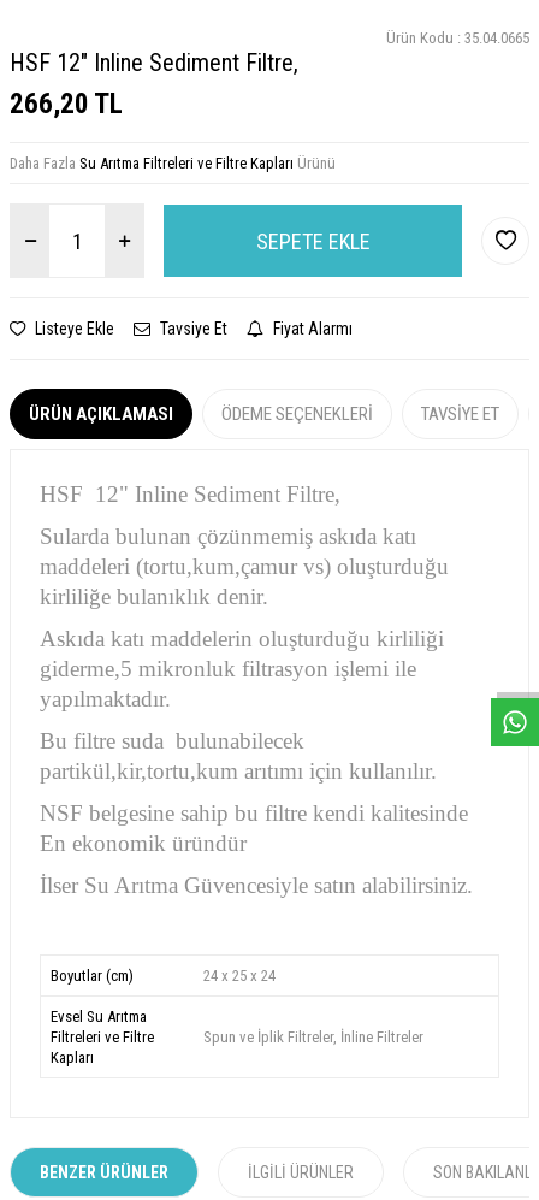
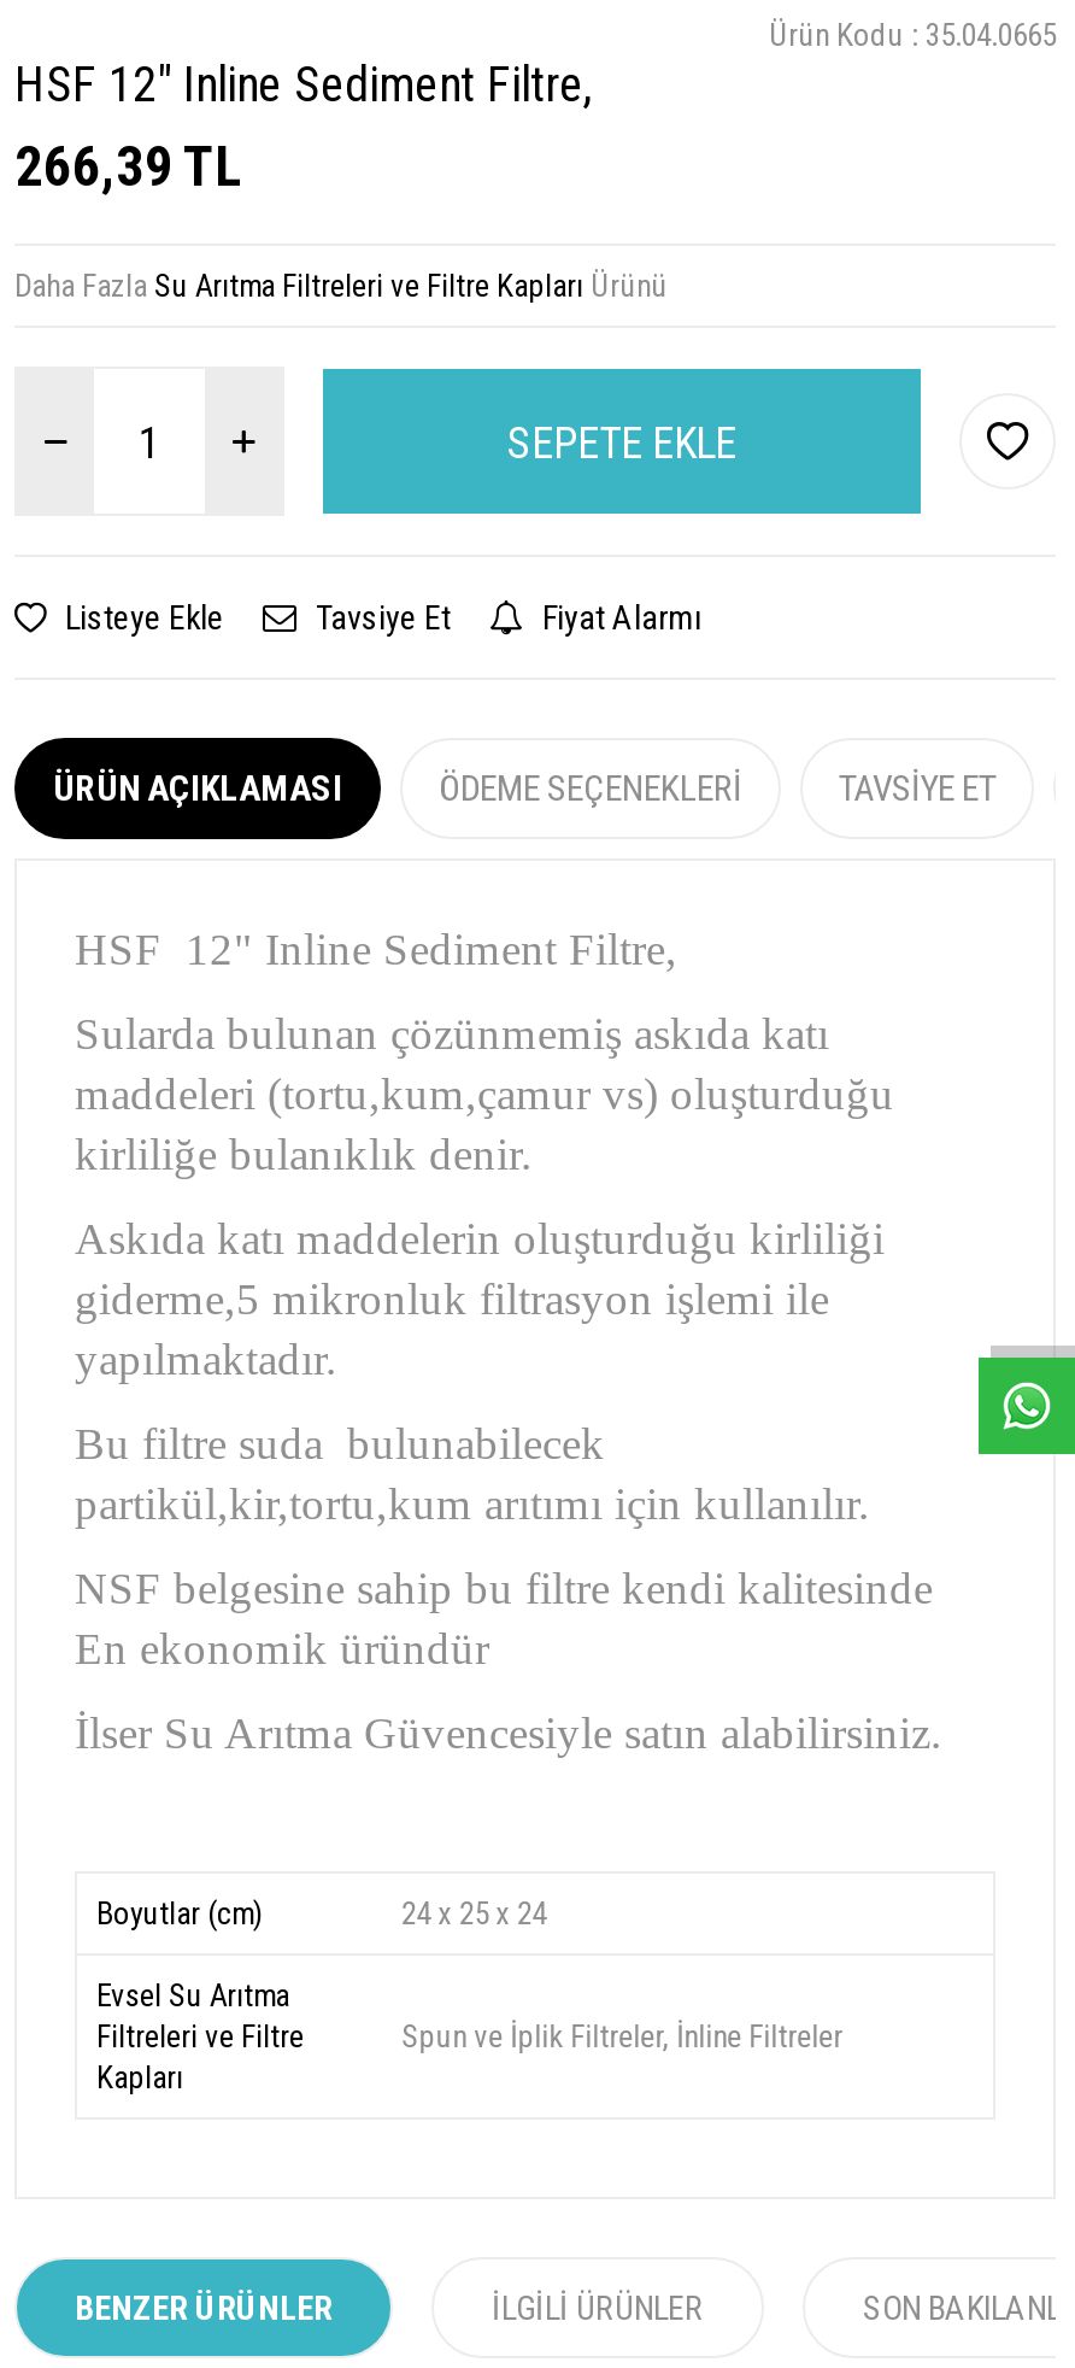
- 266,20 TL
+ 266,39 TL
